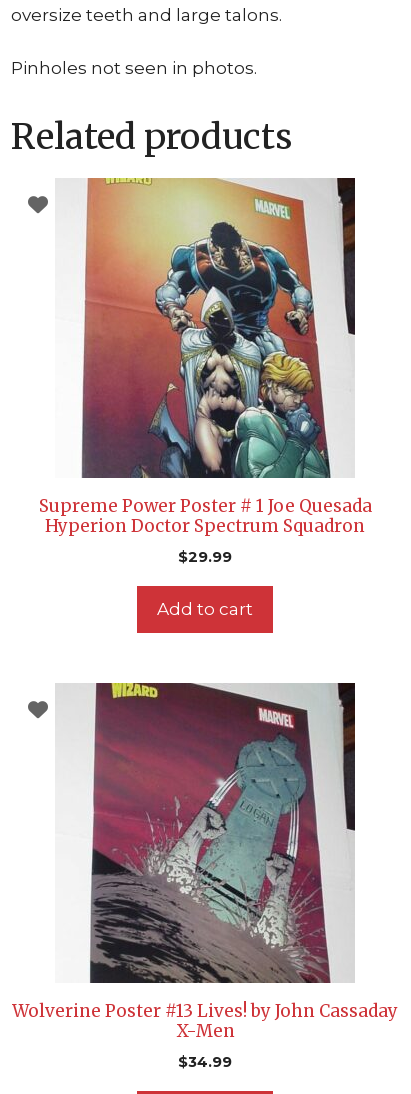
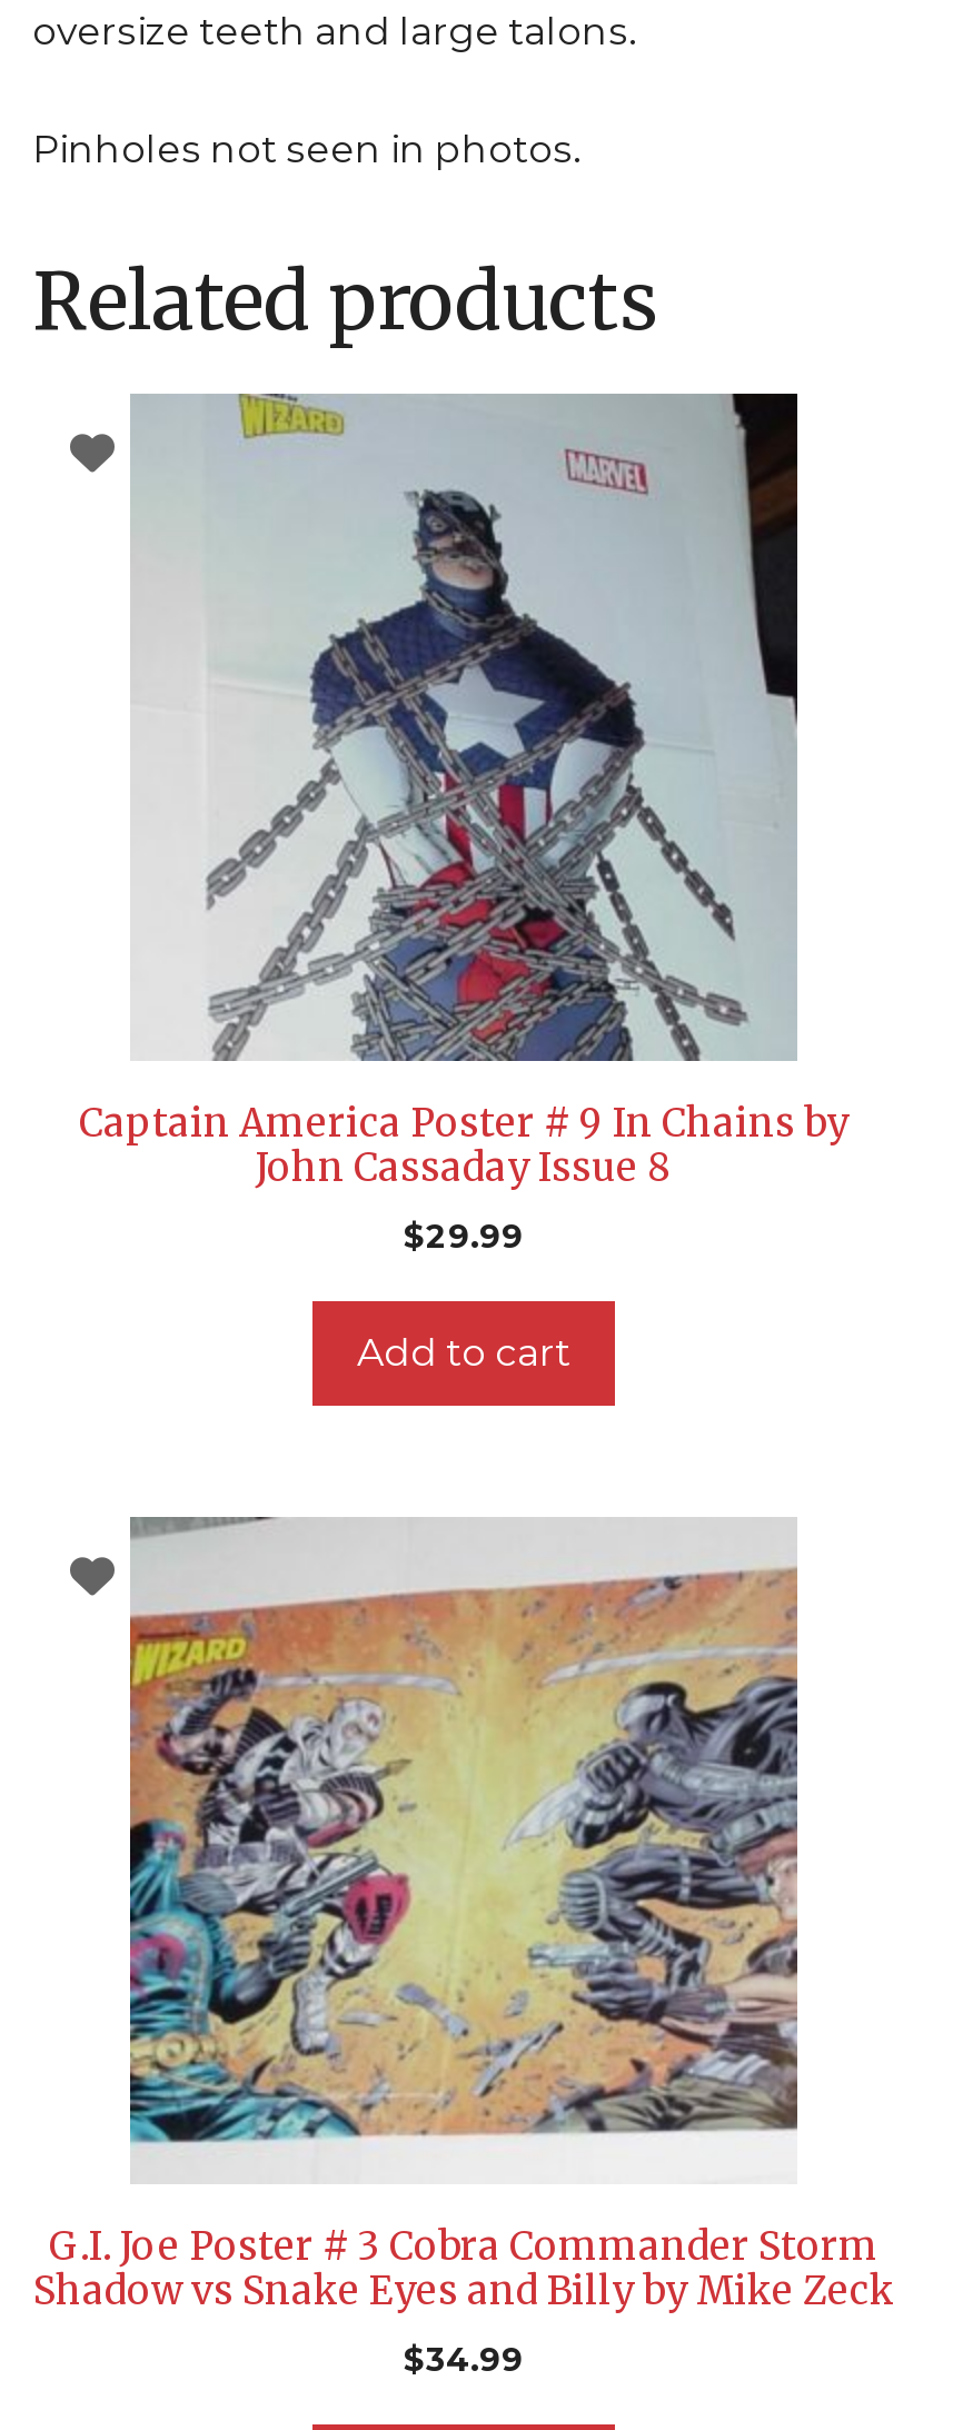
- [image]
- Supreme Power Poster # 1 Joe Quesada
- Hyperion Doctor Spectrum Squadron
+ [image]
+ Captain America Poster # 9 In Chains by
+ John Cassaday Issue 8

- [image]
- Wolverine Poster #13 Lives! by John Cassaday
- X-Men
+ [image]
+ G.I. Joe Poster # 3 Cobra Commander Storm
+ Shadow vs Snake Eyes and Billy by Mike Zeck
